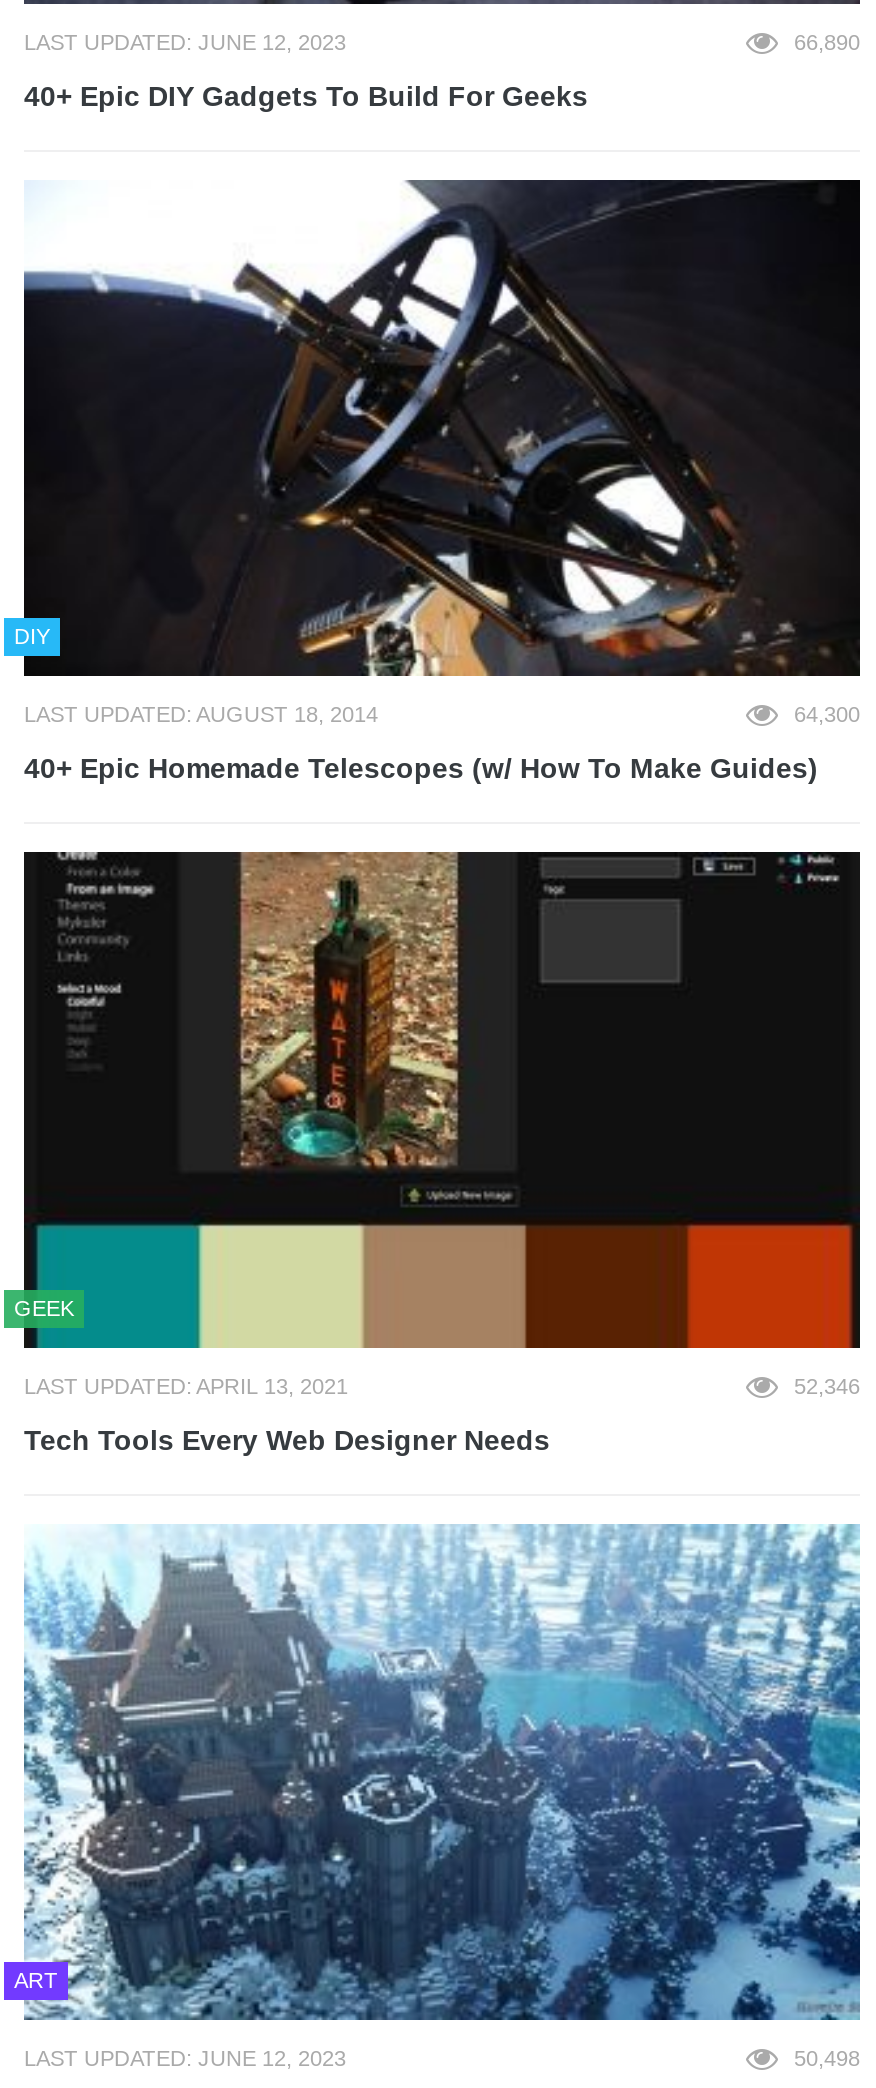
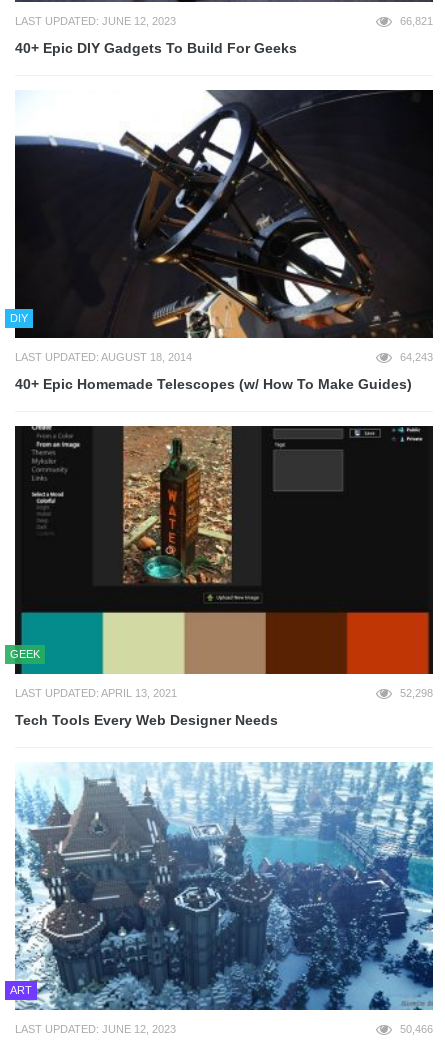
- 66,890
+ 66,821

- 64,300
+ 64,243

- 52,346
+ 52,298

- 50,498
+ 50,466
